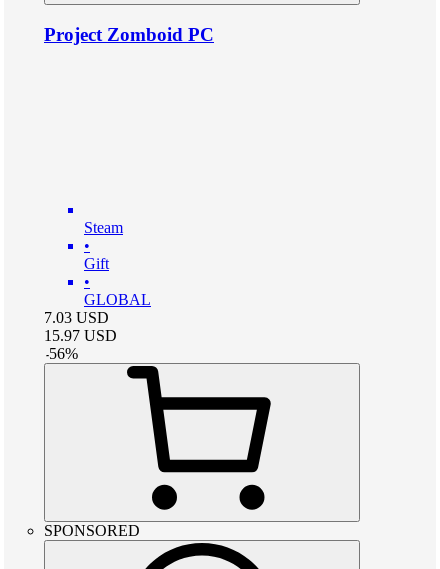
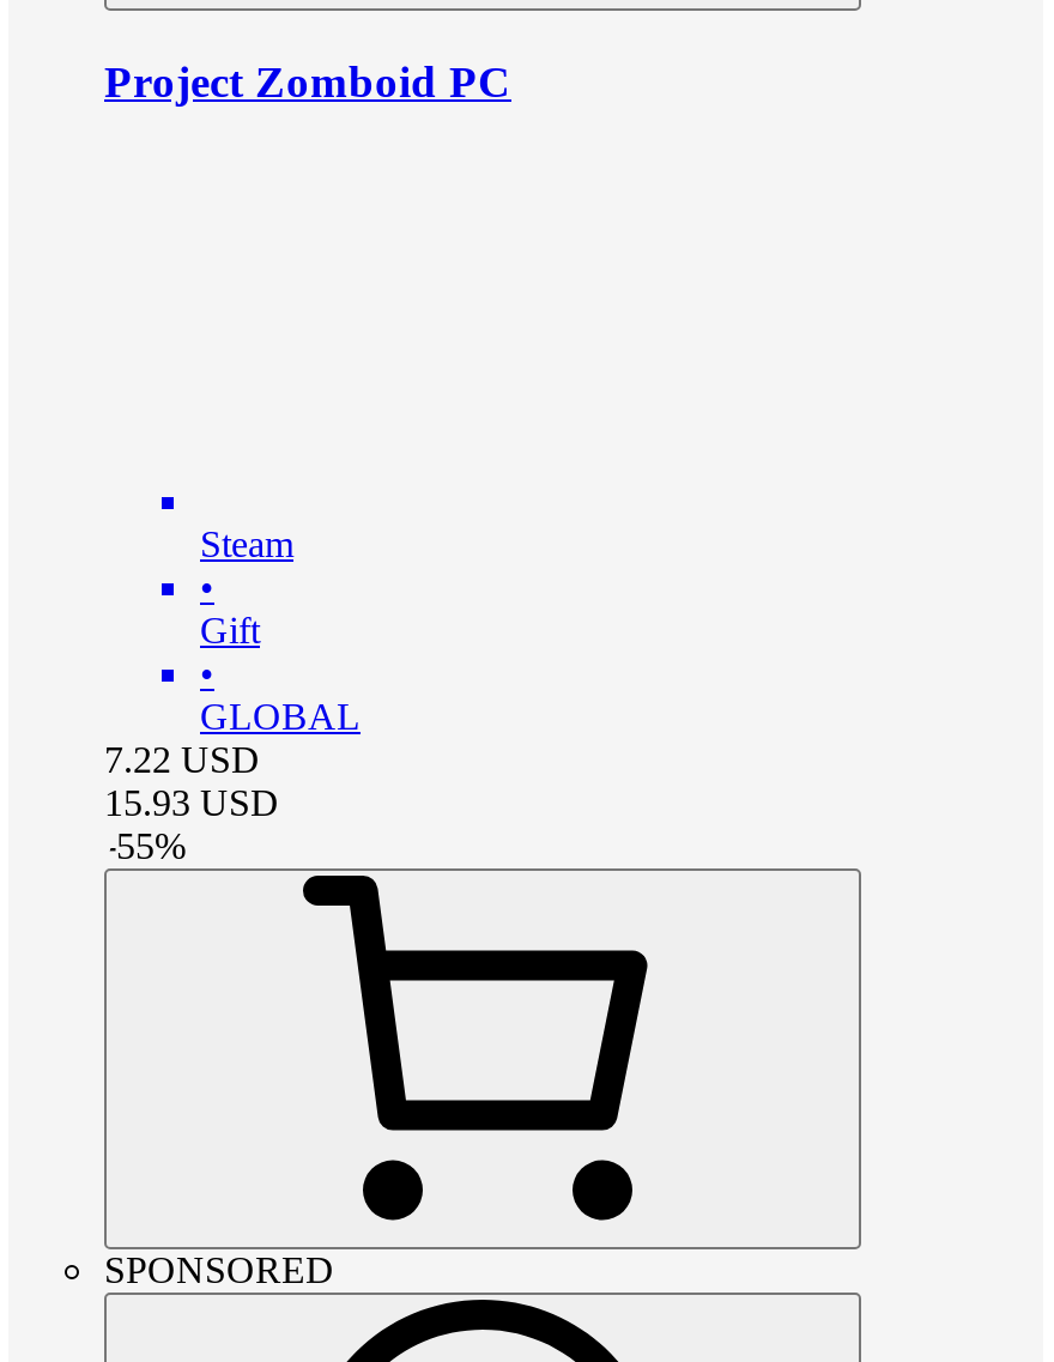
- 7.03 USD
+ 7.22 USD

- 15.97 USD
+ 15.93 USD

- -56%
+ -55%
